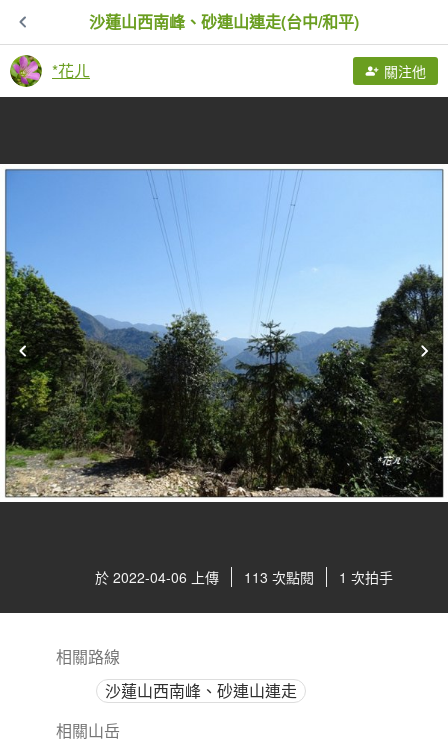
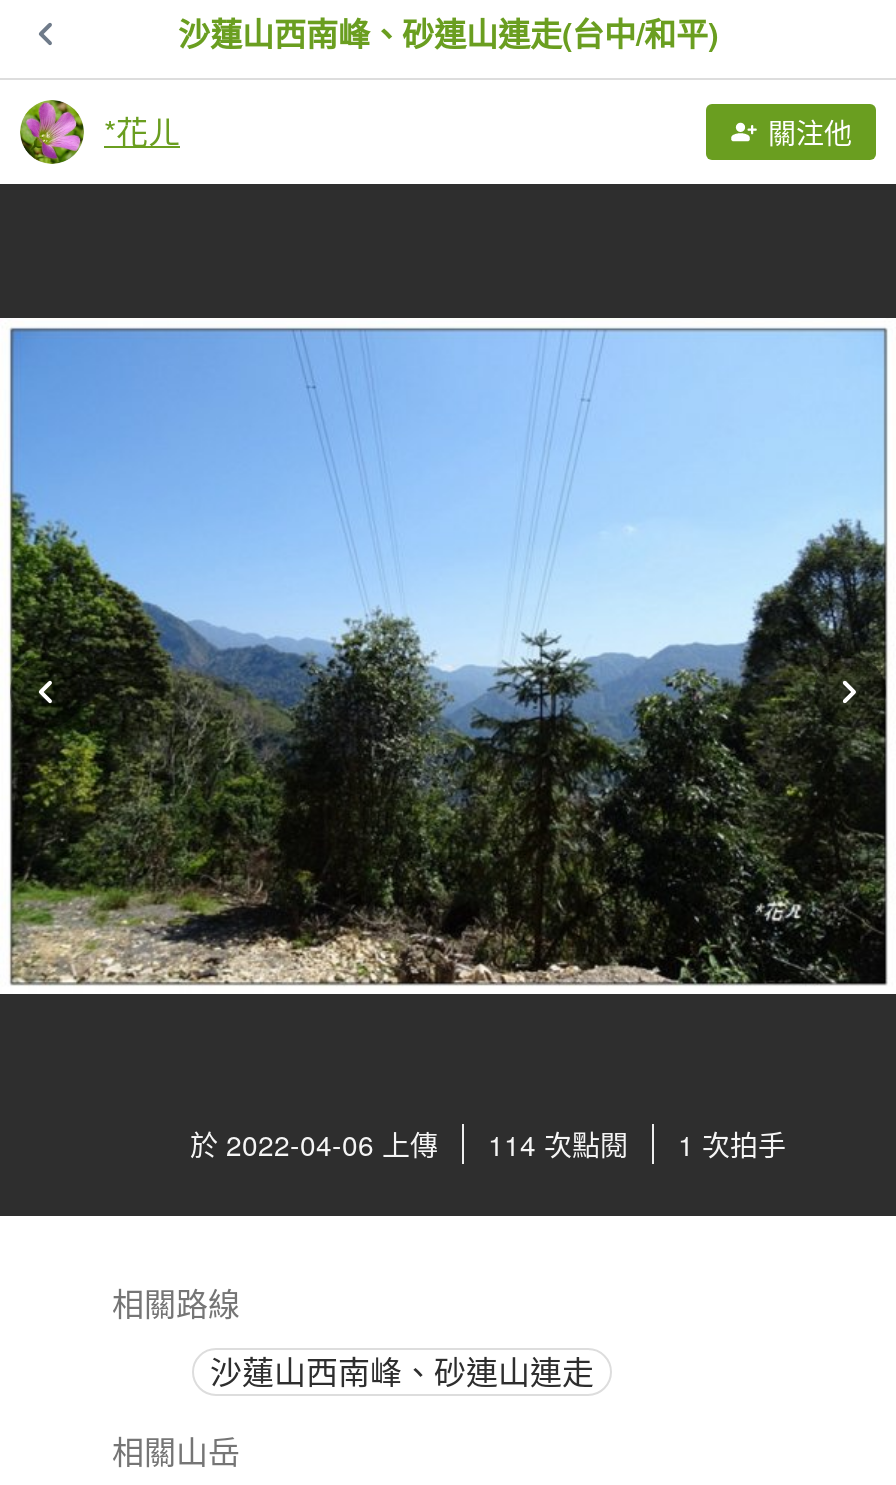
- 於 2022-04-06 上傳 113 次點閱 1 次拍手
+ 於 2022-04-06 上傳 114 次點閱 1 次拍手
